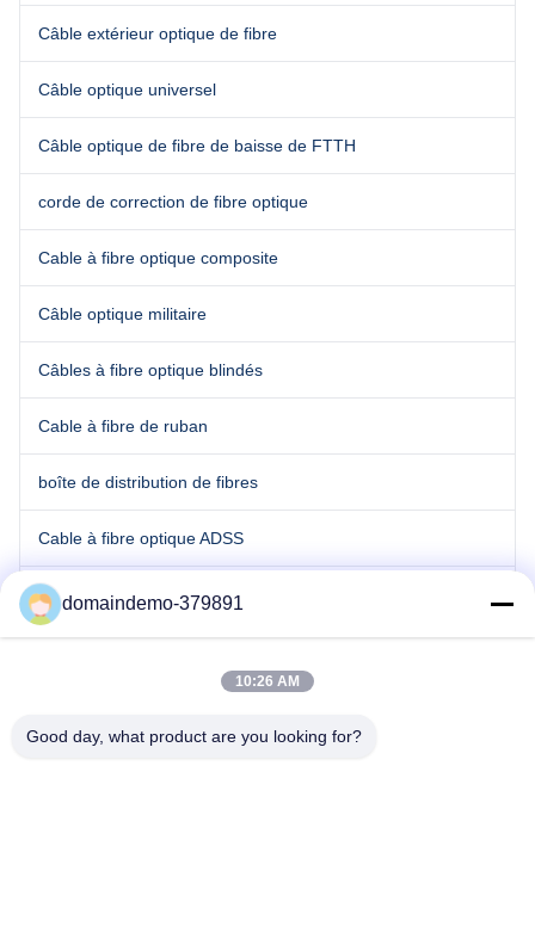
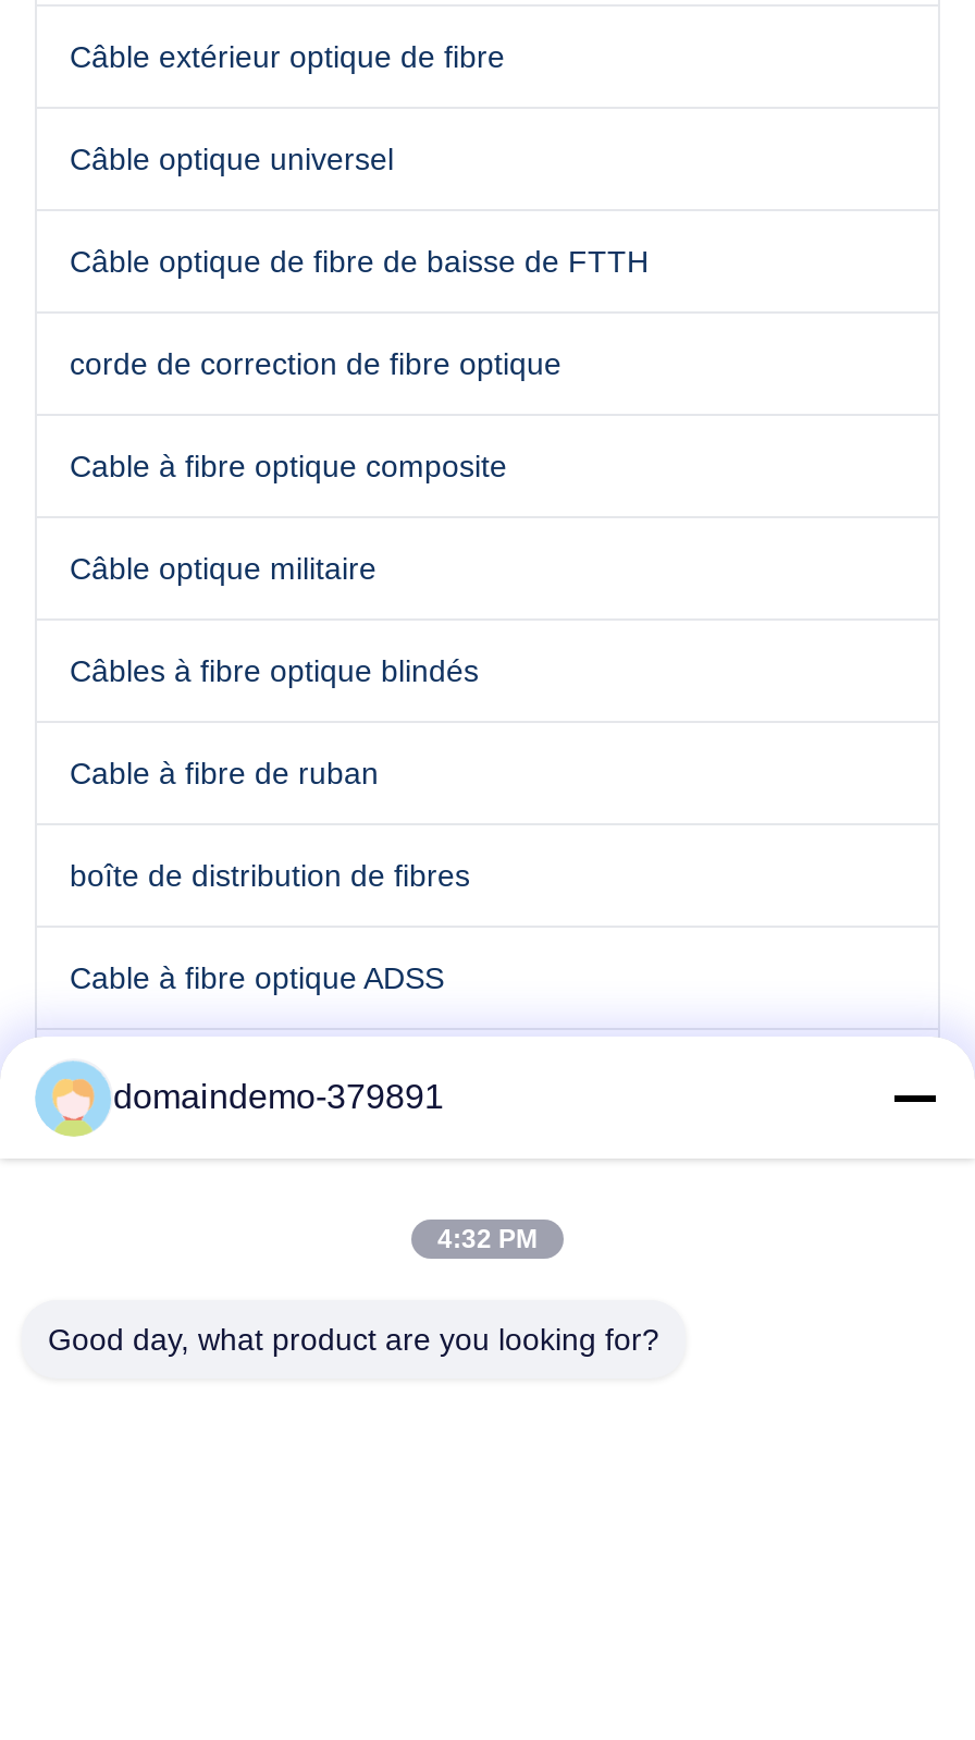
- 10:26 AM
+ 4:32 PM
